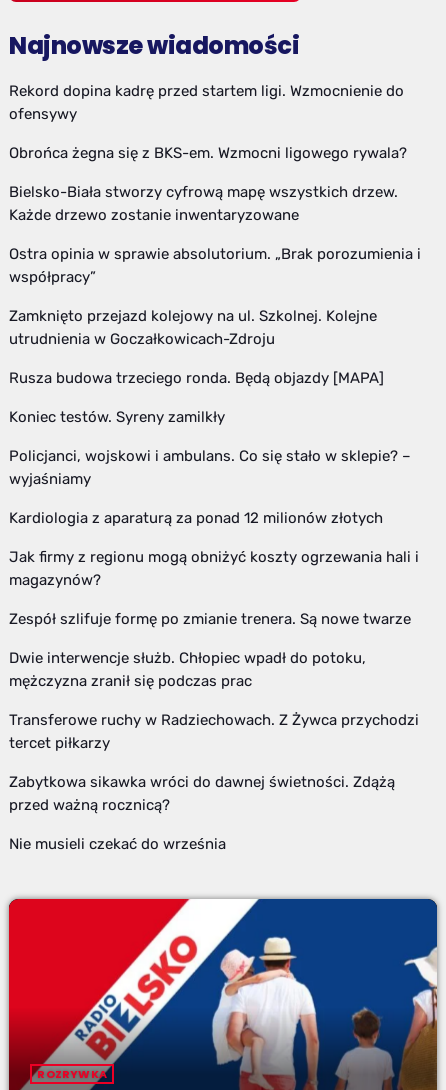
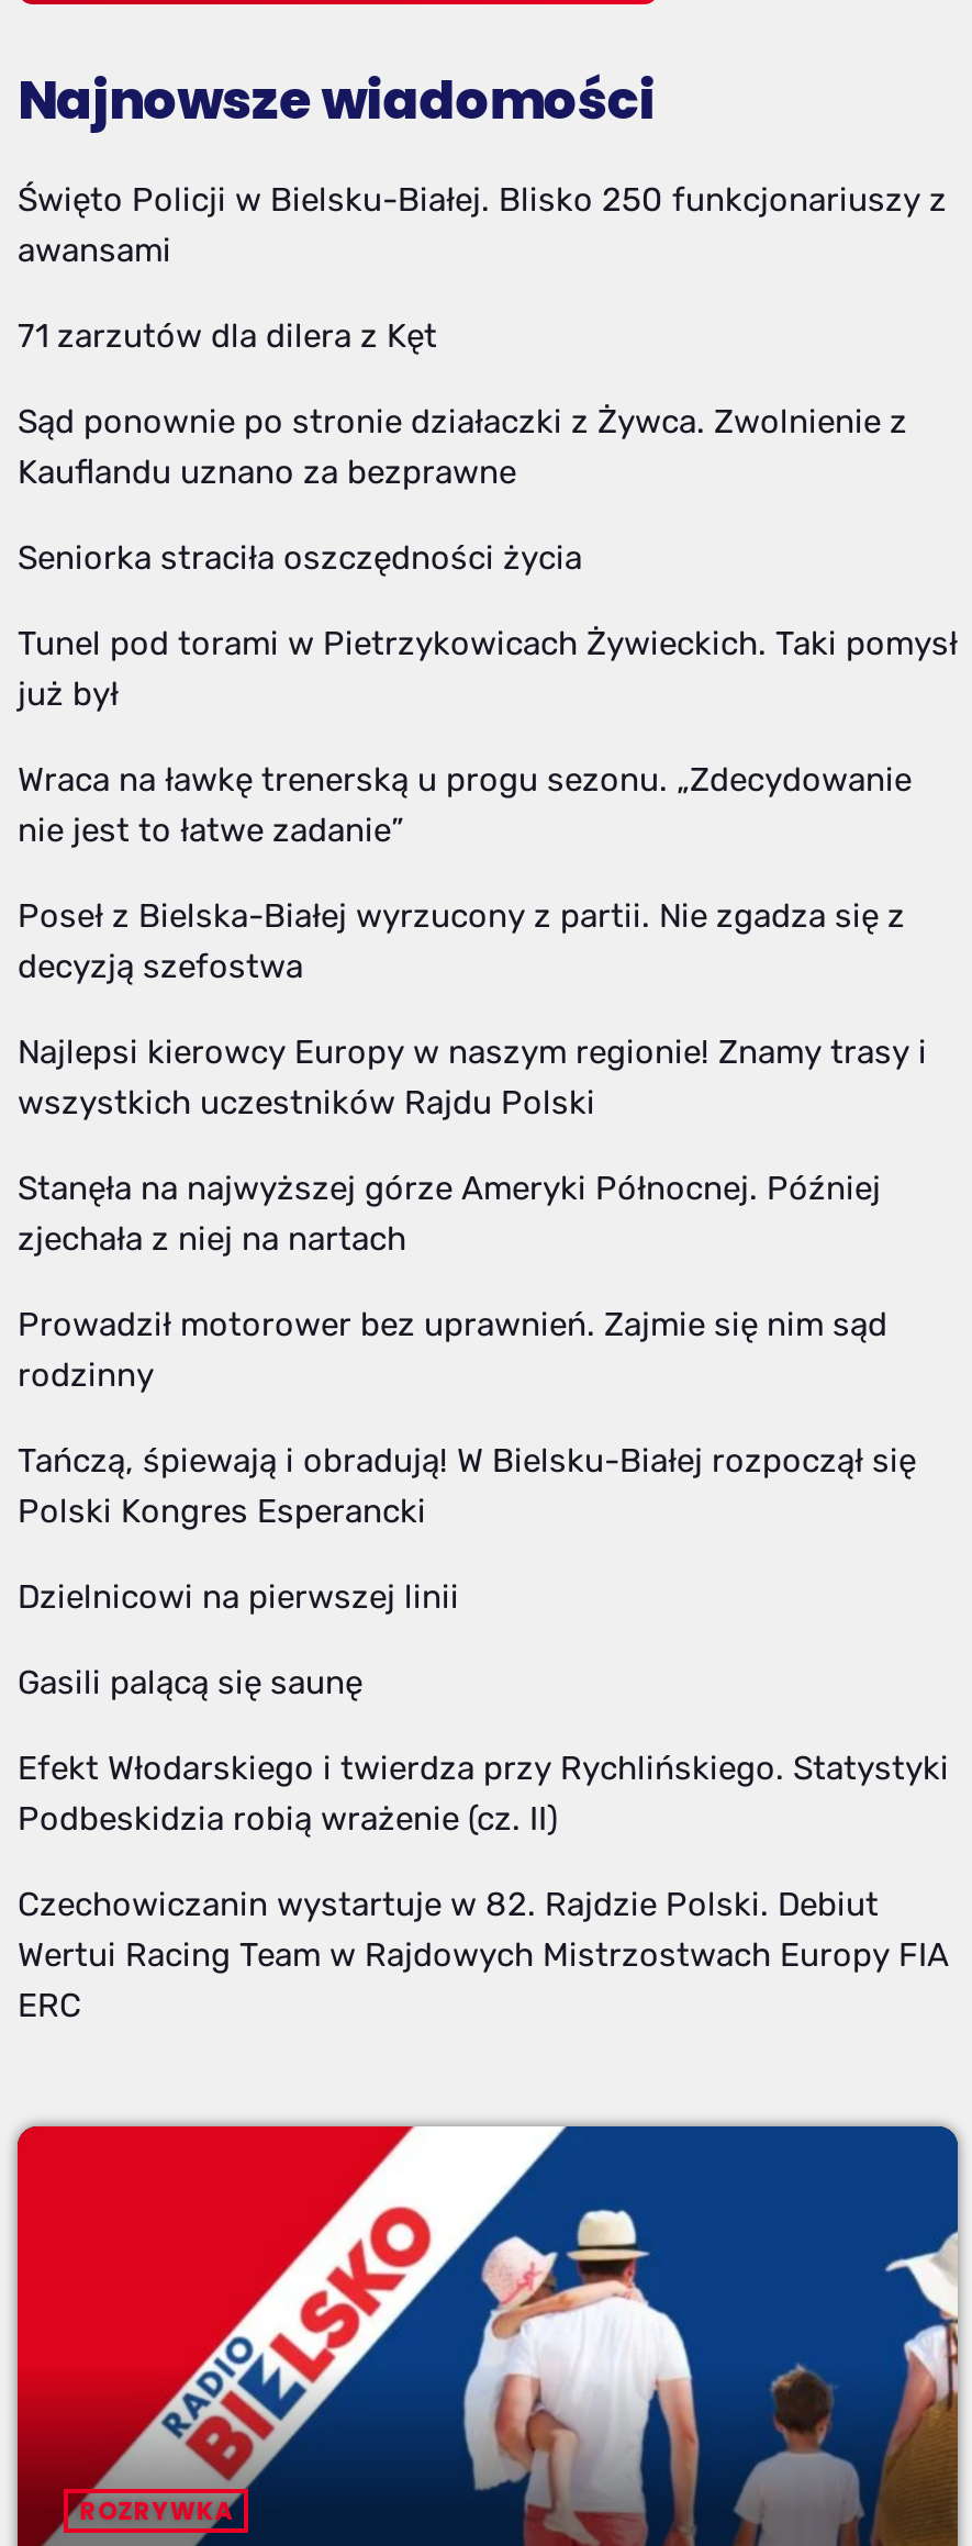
- Rekord dopina kadrę przed startem ligi. Wzmocnienie do
- ofensywy
+ Święto Policji w Bielsku-Białej. Blisko 250 funkcjonariuszy z
+ awansami

- Obrońca żegna się z BKS-em. Wzmocni ligowego rywala?
+ 71 zarzutów dla dilera z Kęt

- Bielsko-Biała stworzy cyfrową mapę wszystkich drzew.
- Każde drzewo zostanie inwentaryzowane
+ Sąd ponownie po stronie działaczki z Żywca. Zwolnienie z
+ Kauflandu uznano za bezprawne

- Ostra opinia w sprawie absolutorium. „Brak porozumienia i
- współpracy”
+ Seniorka straciła oszczędności życia

- Zamknięto przejazd kolejowy na ul. Szkolnej. Kolejne
- utrudnienia w Goczałkowicach-Zdroju
+ Tunel pod torami w Pietrzykowicach Żywieckich. Taki pomysł
+ już był

- Rusza budowa trzeciego ronda. Będą objazdy [MAPA]
+ Wraca na ławkę trenerską u progu sezonu. „Zdecydowanie
+ nie jest to łatwe zadanie”

- Koniec testów. Syreny zamilkły
+ Poseł z Bielska-Białej wyrzucony z partii. Nie zgadza się z
+ decyzją szefostwa

- Policjanci, wojskowi i ambulans. Co się stało w sklepie? –
- wyjaśniamy
+ Najlepsi kierowcy Europy w naszym regionie! Znamy trasy i
+ wszystkich uczestników Rajdu Polski

- Kardiologia z aparaturą za ponad 12 milionów złotych
+ Stanęła na najwyższej górze Ameryki Północnej. Później
+ zjechała z niej na nartach

- Jak firmy z regionu mogą obniżyć koszty ogrzewania hali i
- magazynów?
+ Prowadził motorower bez uprawnień. Zajmie się nim sąd
+ rodzinny

- Zespół szlifuje formę po zmianie trenera. Są nowe twarze
+ Tańczą, śpiewają i obradują! W Bielsku-Białej rozpoczął się
+ Polski Kongres Esperancki

- Dwie interwencje służb. Chłopiec wpadł do potoku,
- mężczyzna zranił się podczas prac
+ Dzielnicowi na pierwszej linii

- Transferowe ruchy w Radziechowach. Z Żywca przychodzi
- tercet piłkarzy
+ Gasili palącą się saunę

- Zabytkowa sikawka wróci do dawnej świetności. Zdążą
- przed ważną rocznicą?
+ Efekt Włodarskiego i twierdza przy Rychlińskiego. Statystyki
+ Podbeskidzia robią wrażenie (cz. II)

- Nie musieli czekać do września
+ Czechowiczanin wystartuje w 82. Rajdzie Polski. Debiut
+ Wertui Racing Team w Rajdowych Mistrzostwach Europy FIA
+ ERC
